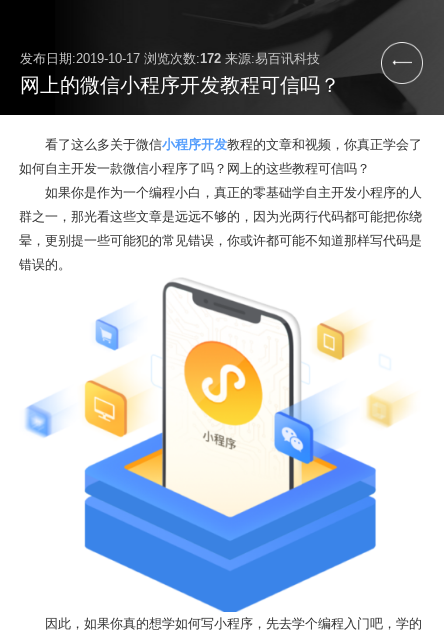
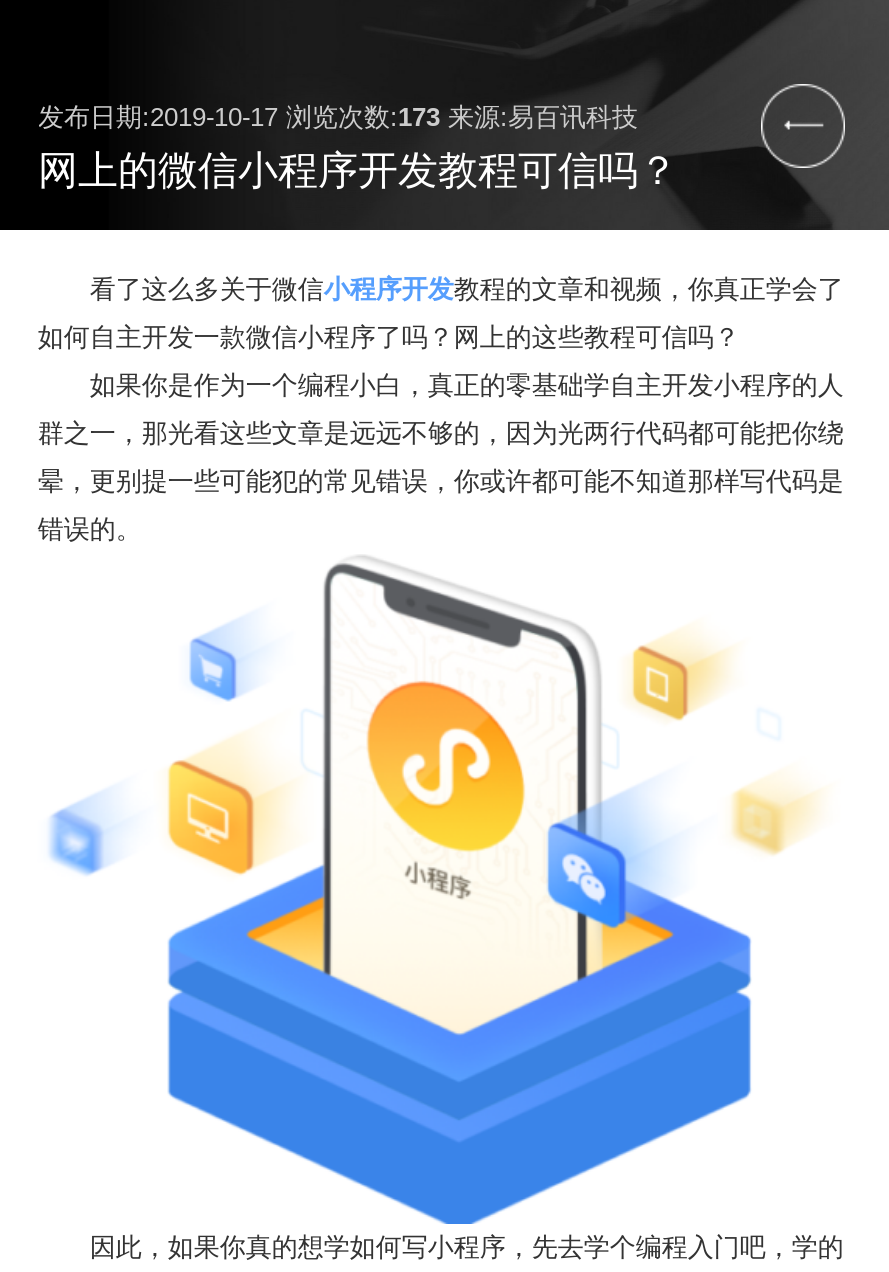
- 发布日期:2019-10-17 浏览次数:172来源:易百讯科技
+ 发布日期:2019-10-17 浏览次数:173来源:易百讯科技
